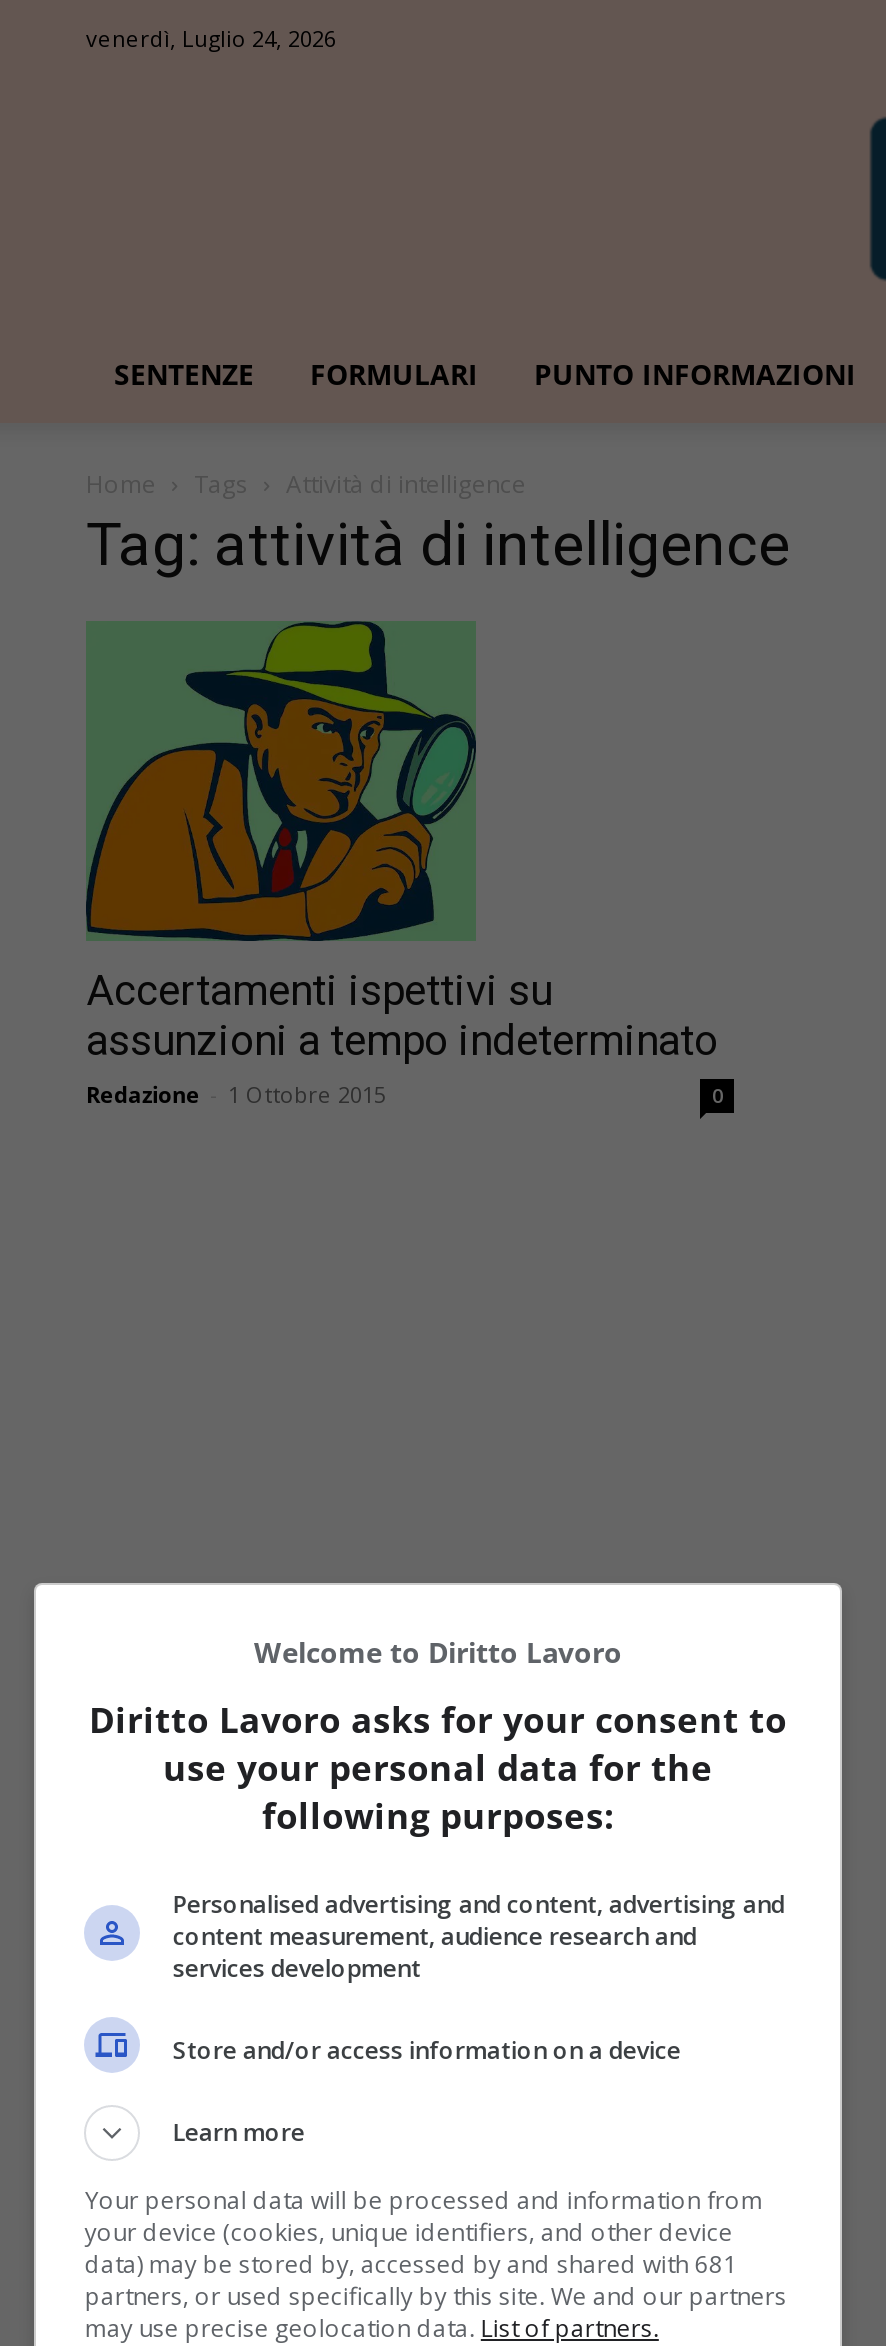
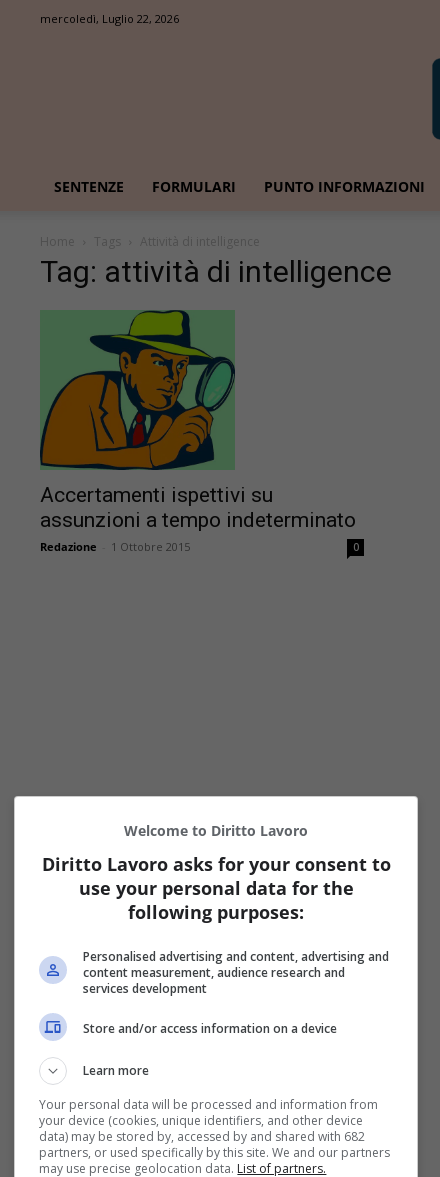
- venerdì, Luglio 24, 2026
+ mercoledì, Luglio 22, 2026

- data) may be stored by, accessed by and shared with 681
+ data) may be stored by, accessed by and shared with 682
